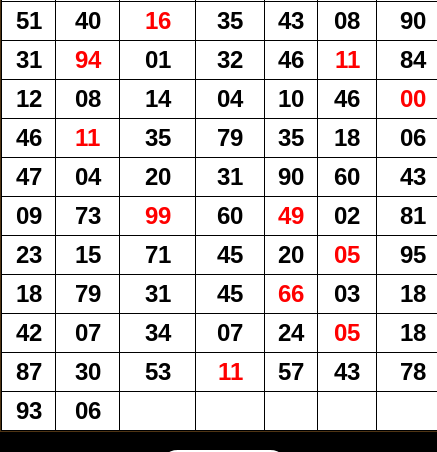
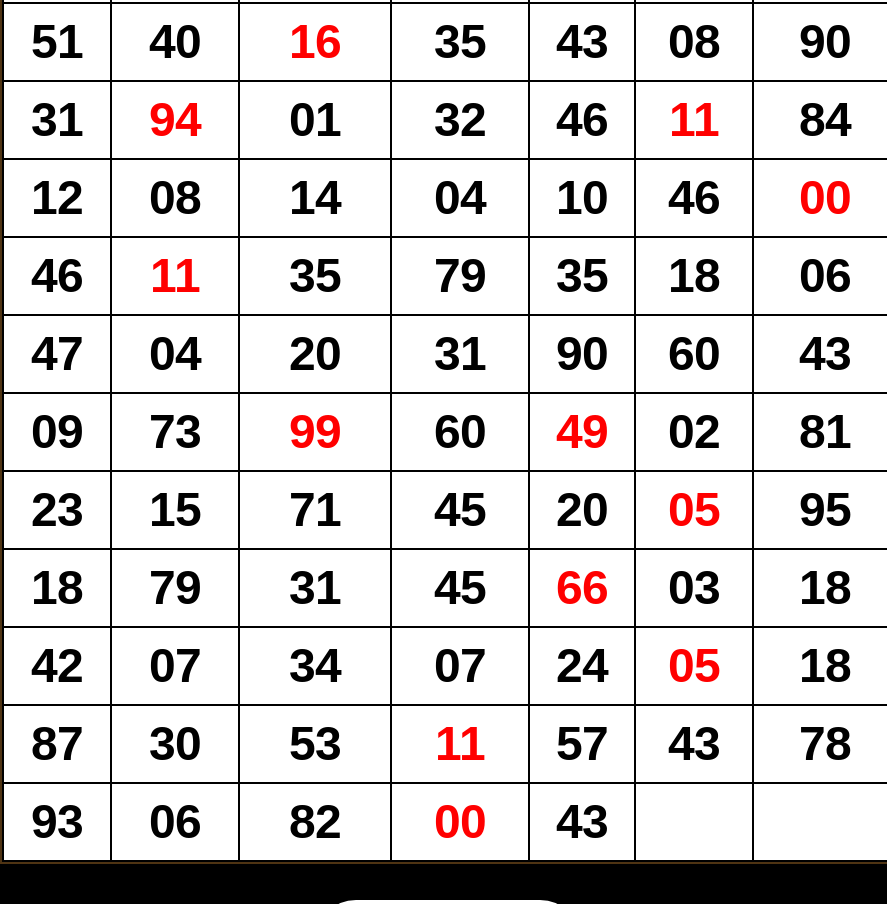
+ 82
+ 00
+ 43
